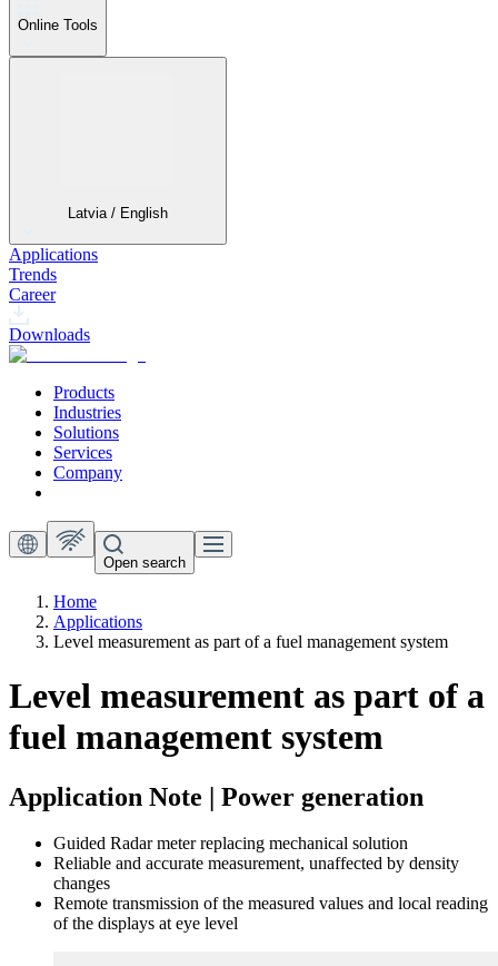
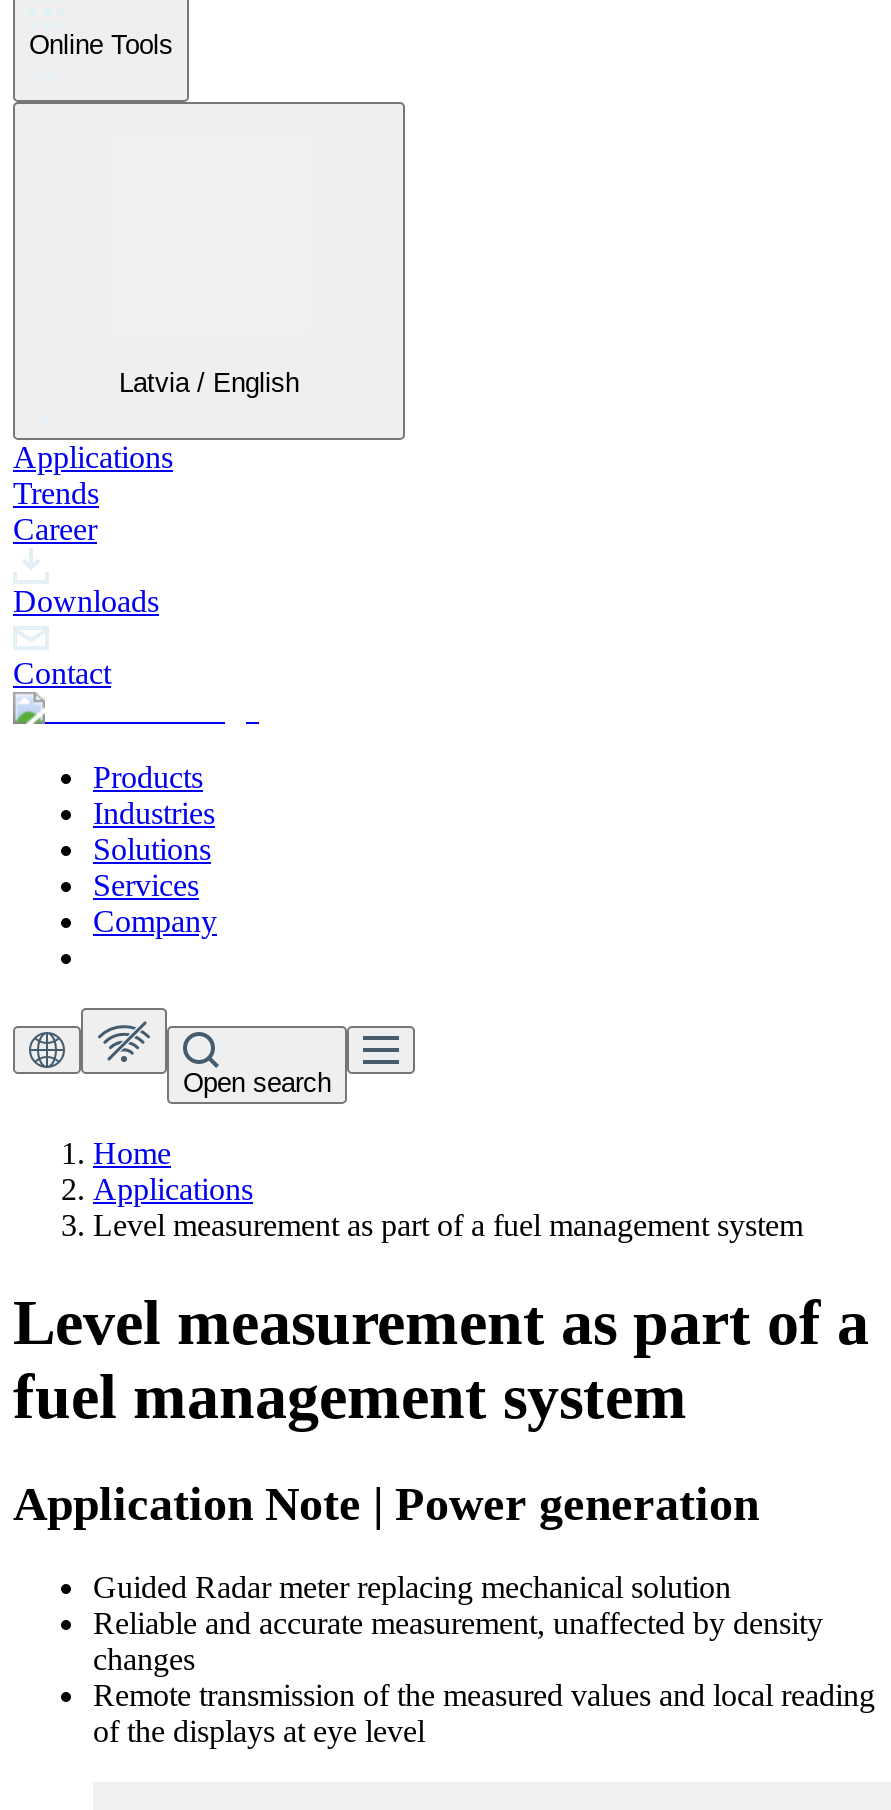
+ Contact
